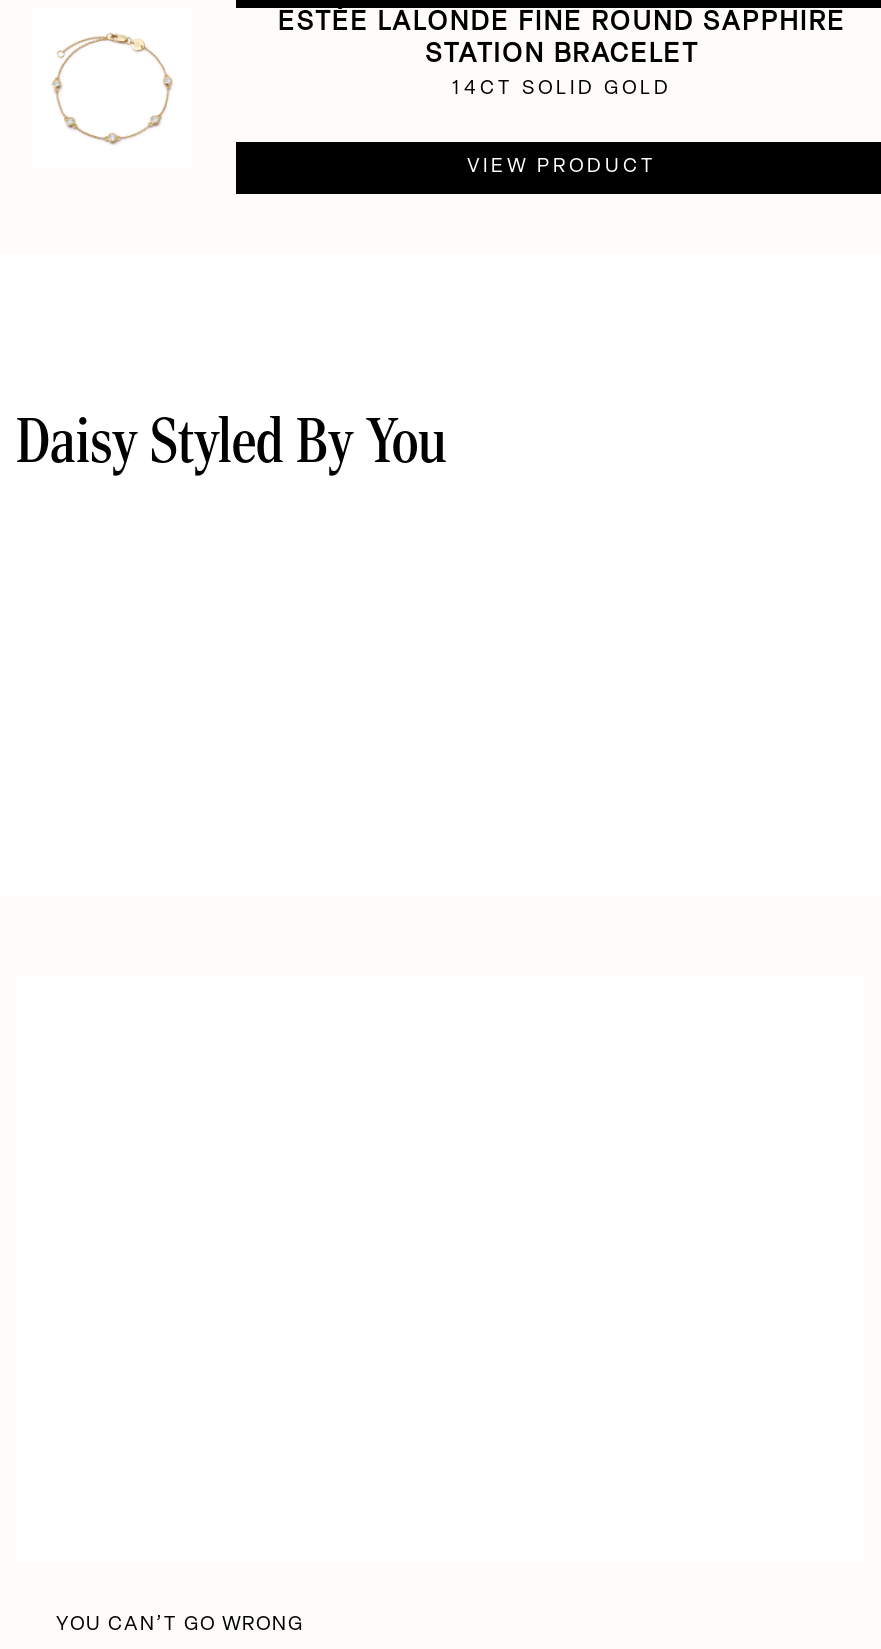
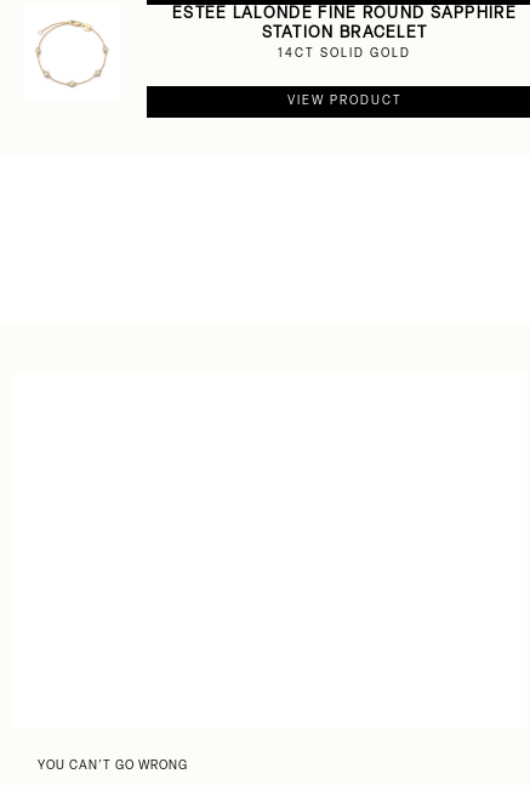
- Daisy Styled By You
